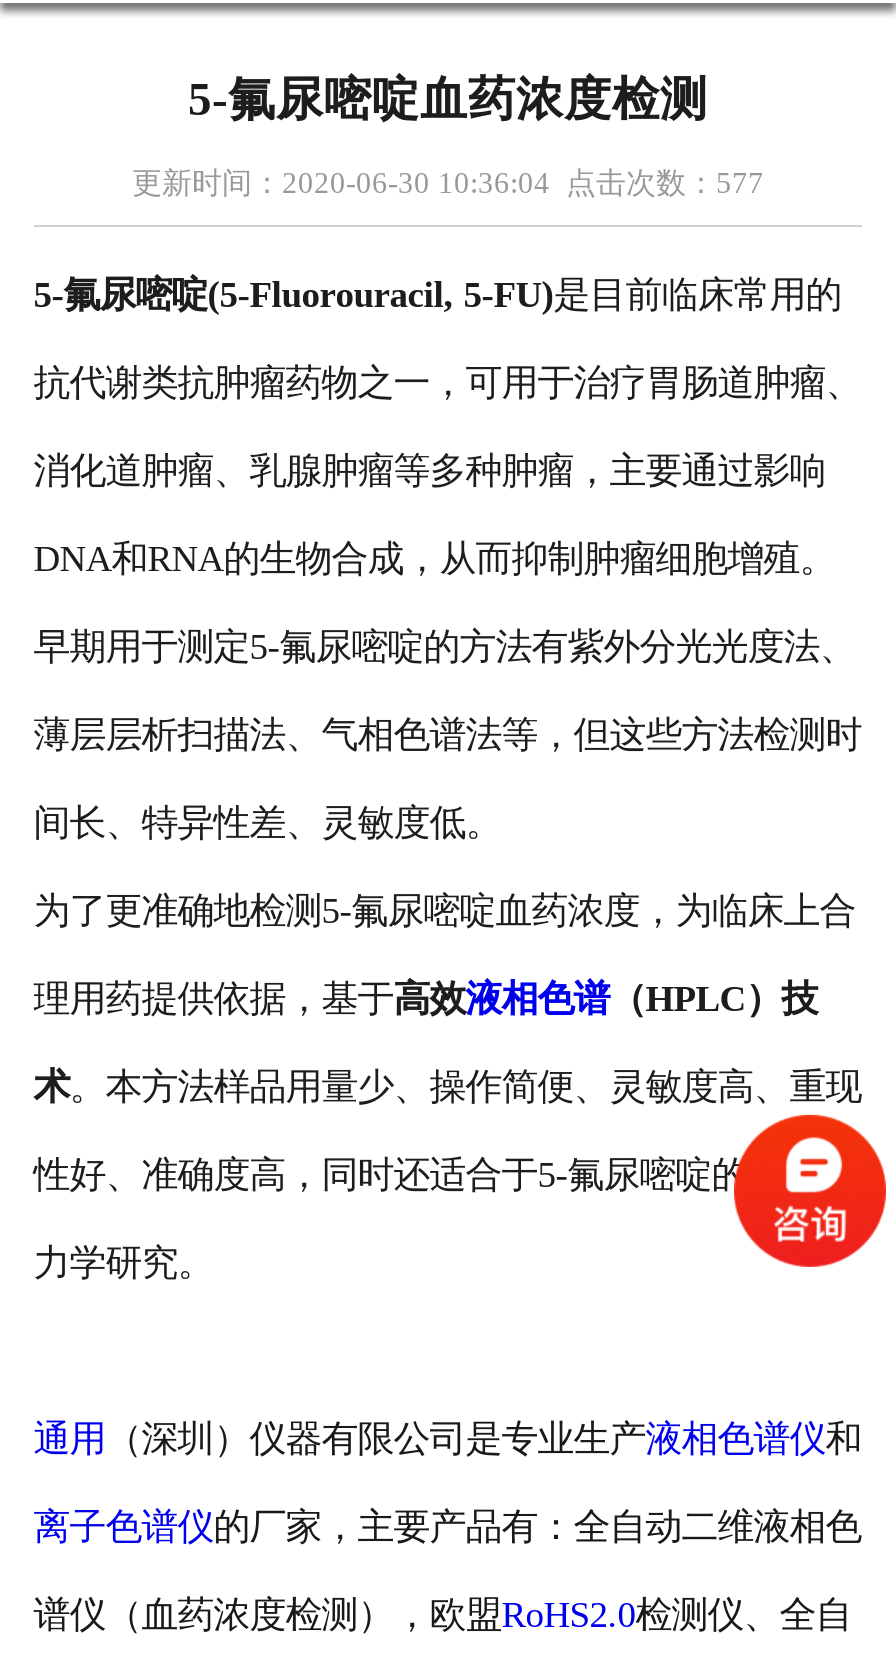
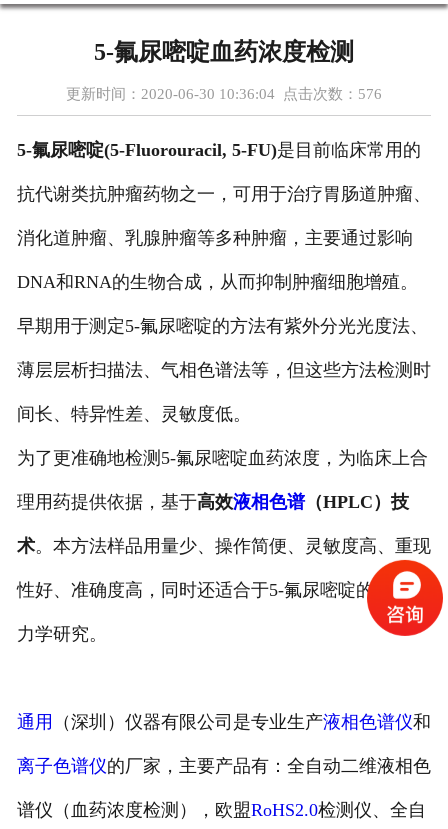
- 更新时间：2020-06-30 10:36:04 点击次数：577
+ 更新时间：2020-06-30 10:36:04 点击次数：576
